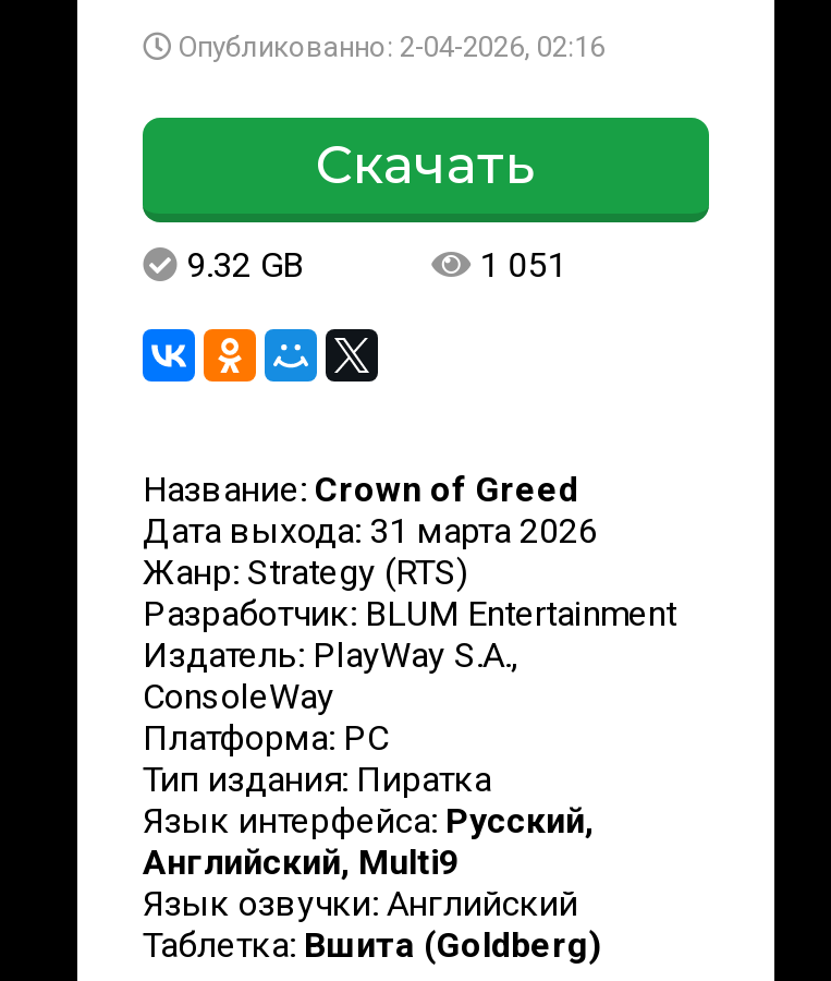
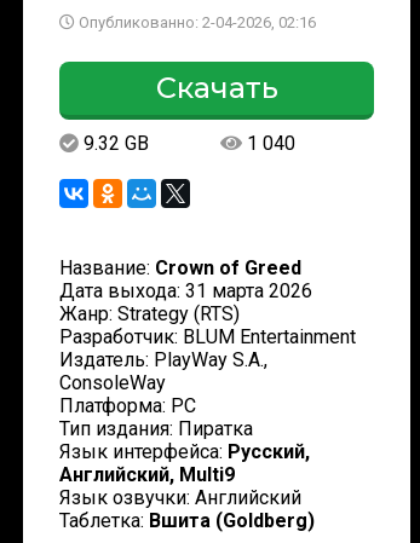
- 1 051
+ 1 040
